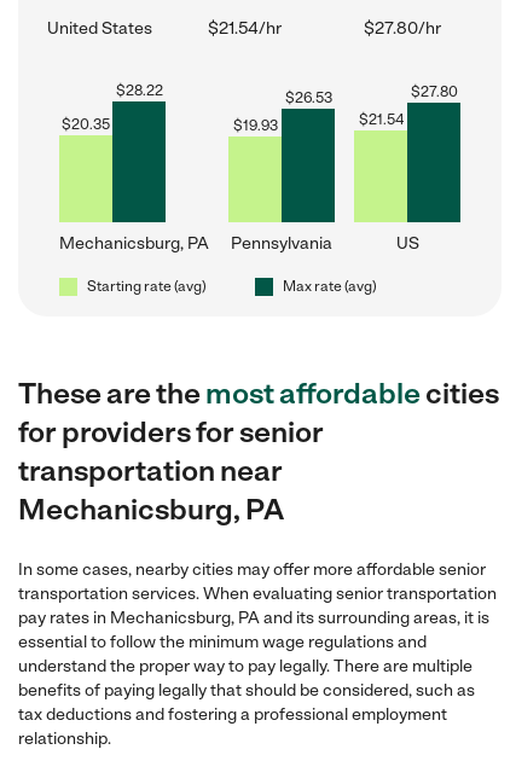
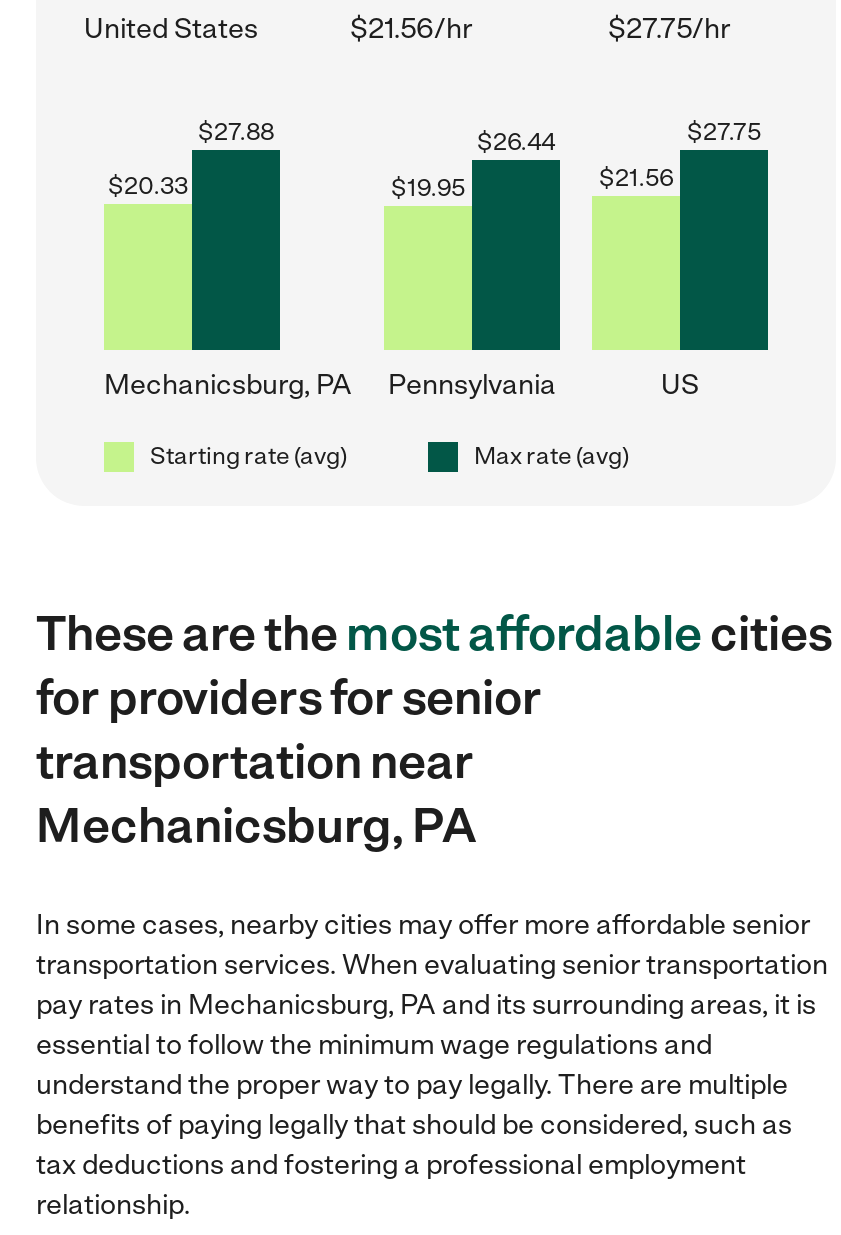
- $21.54/hr
- $27.80/hr
+ $21.56/hr
+ $27.75/hr

- $28.22
+ $27.88

- $27.80
+ $27.75

- $26.53
+ $26.44

- $20.35
+ $20.33

- $19.93
+ $19.95

- $21.54
+ $21.56
